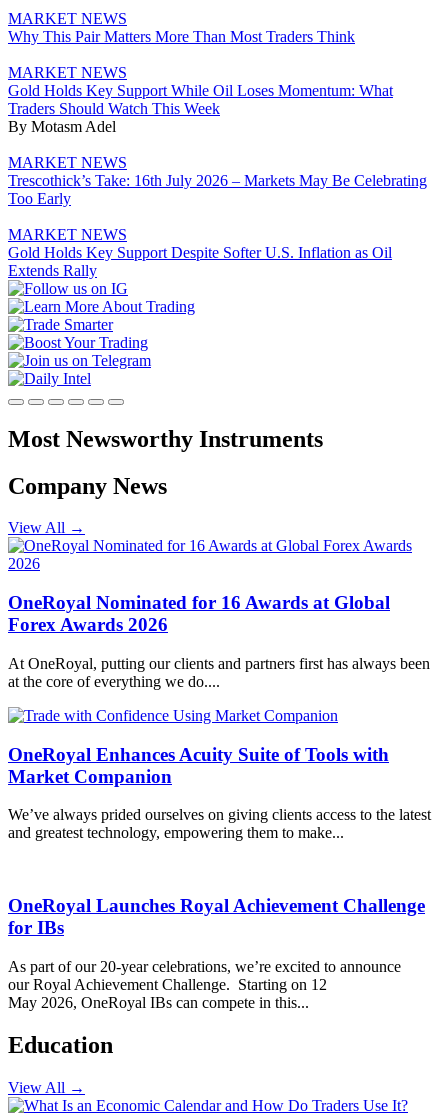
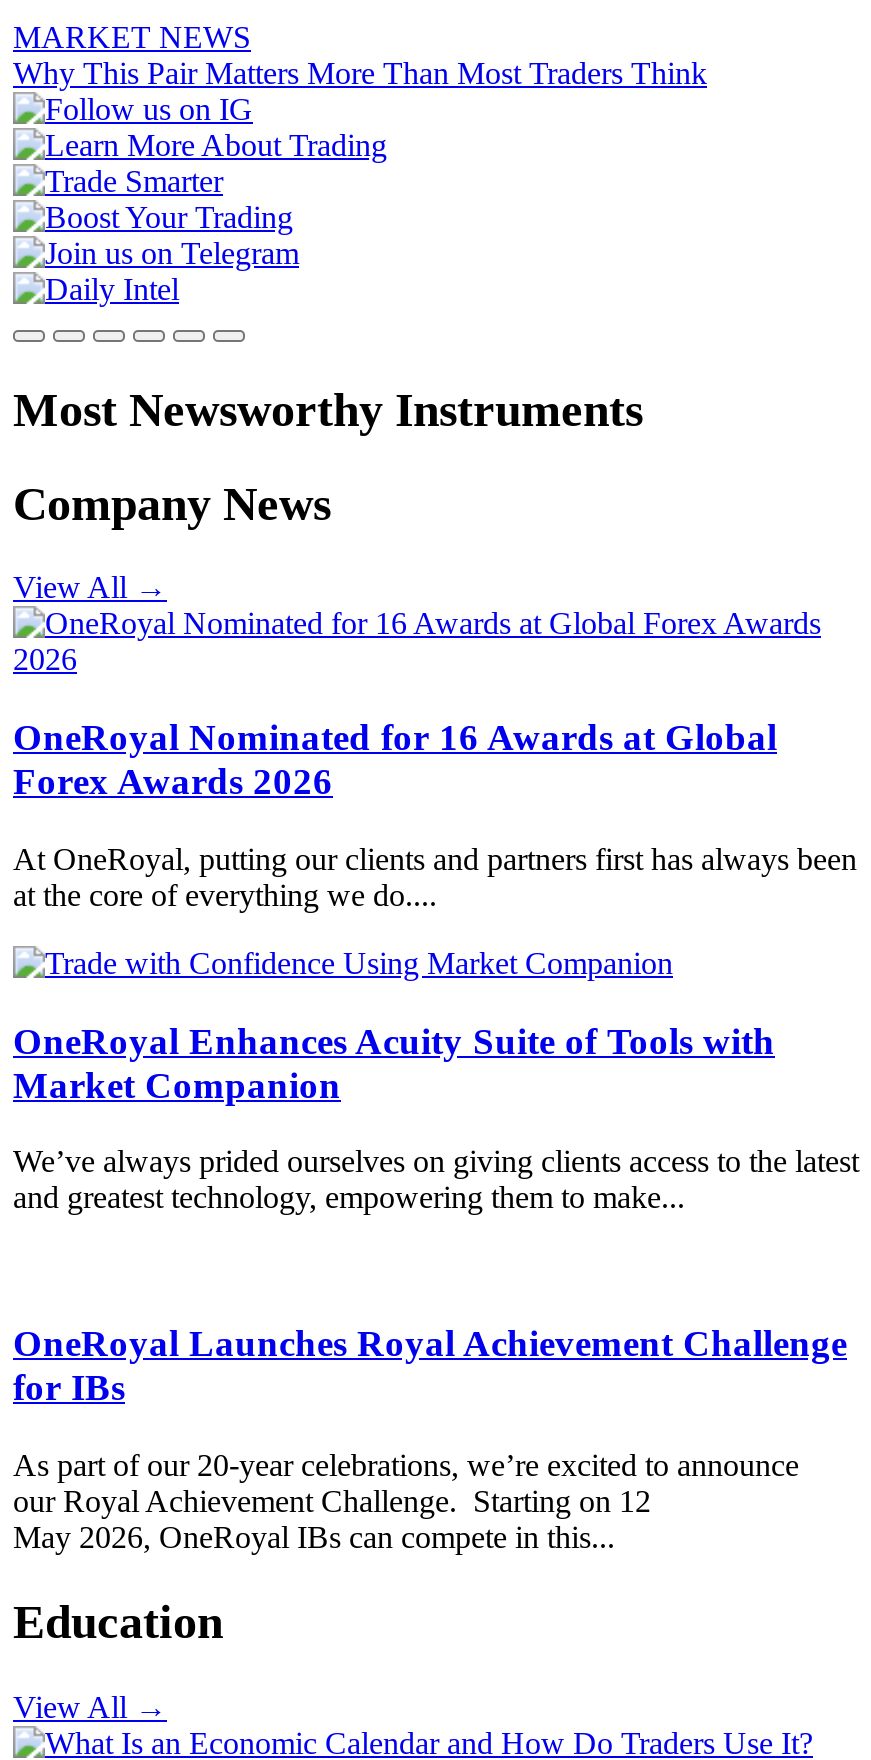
- MARKET NEWS
- Gold Holds Key Support While Oil Loses Momentum: What
- Traders Should Watch This Week
- By Motasm Adel
- MARKET NEWS
- Trescothick’s Take: 16th July 2026 – Markets May Be Celebrating
- Too Early
- MARKET NEWS
- Gold Holds Key Support Despite Softer U.S. Inflation as Oil
- Extends Rally
